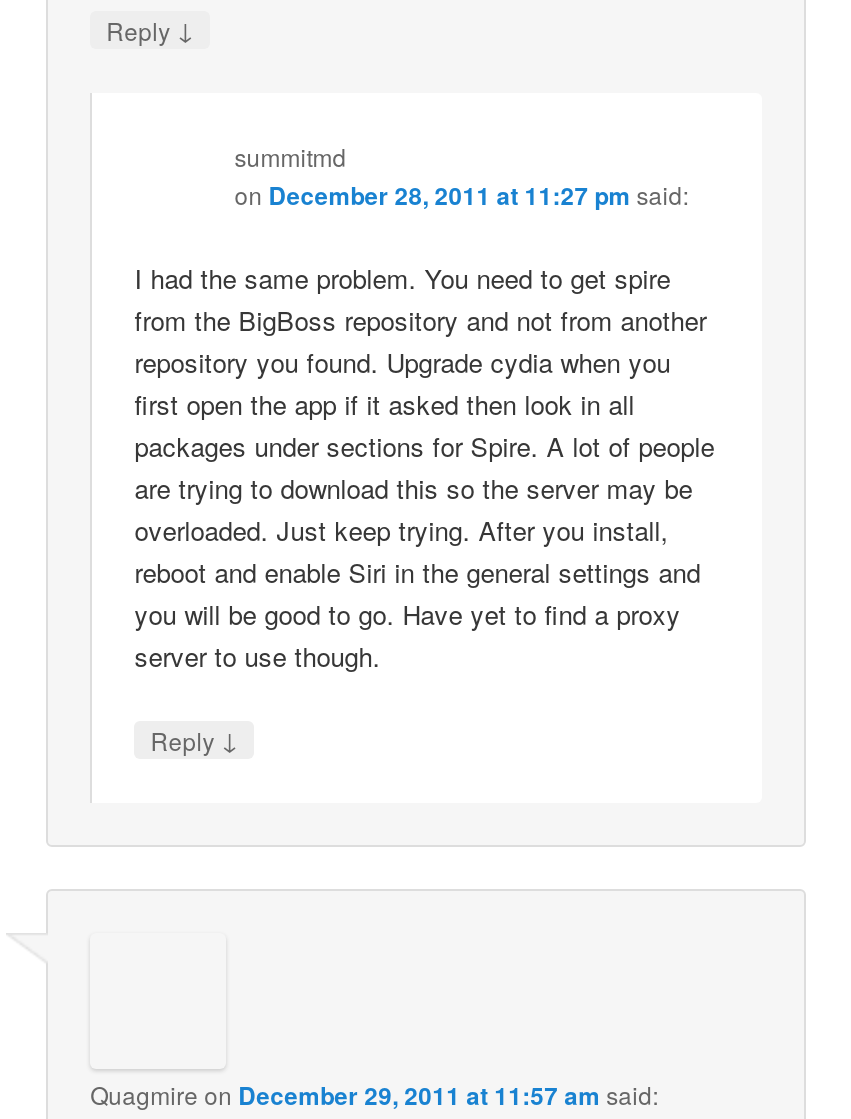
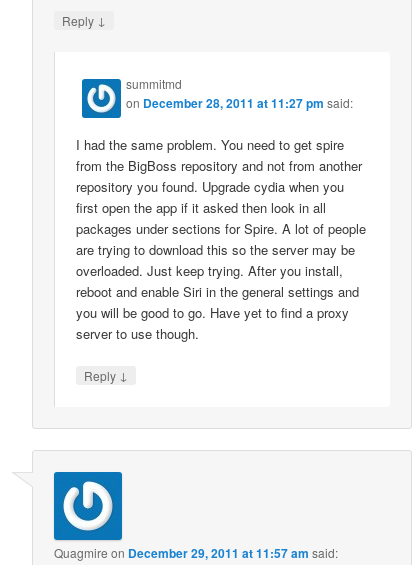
+ [image]

+ [image]
